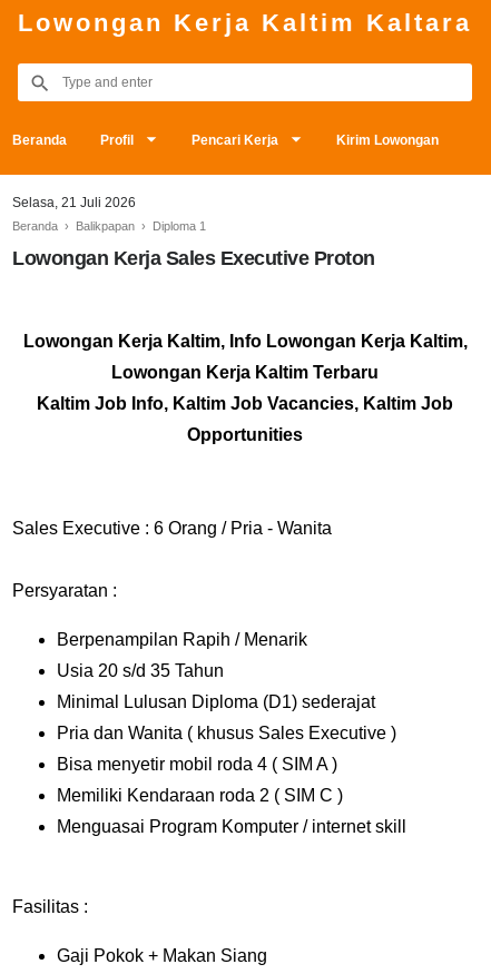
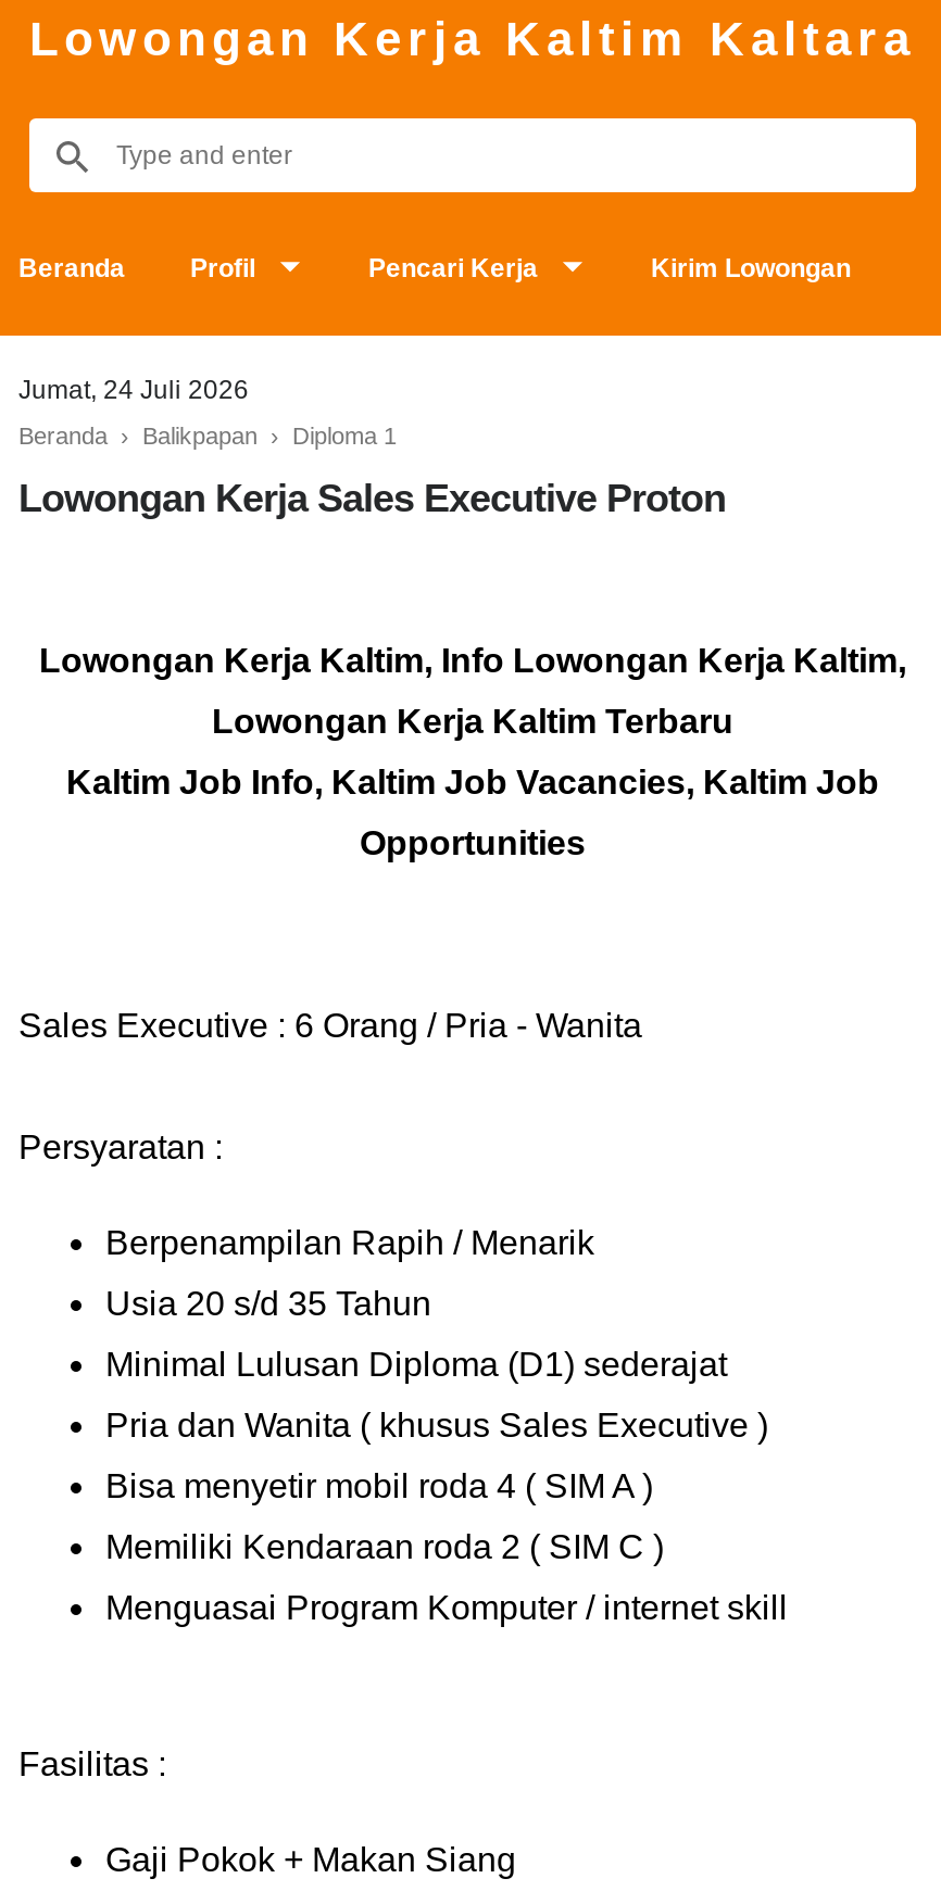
- Selasa, 21 Juli 2026
+ Jumat, 24 Juli 2026
